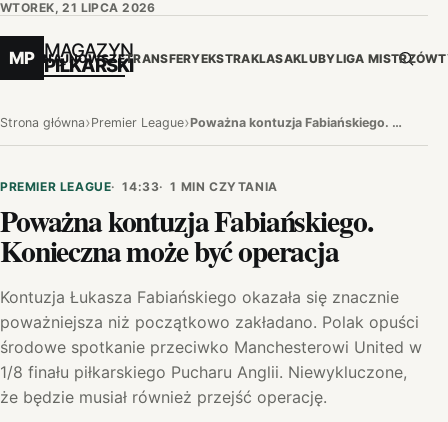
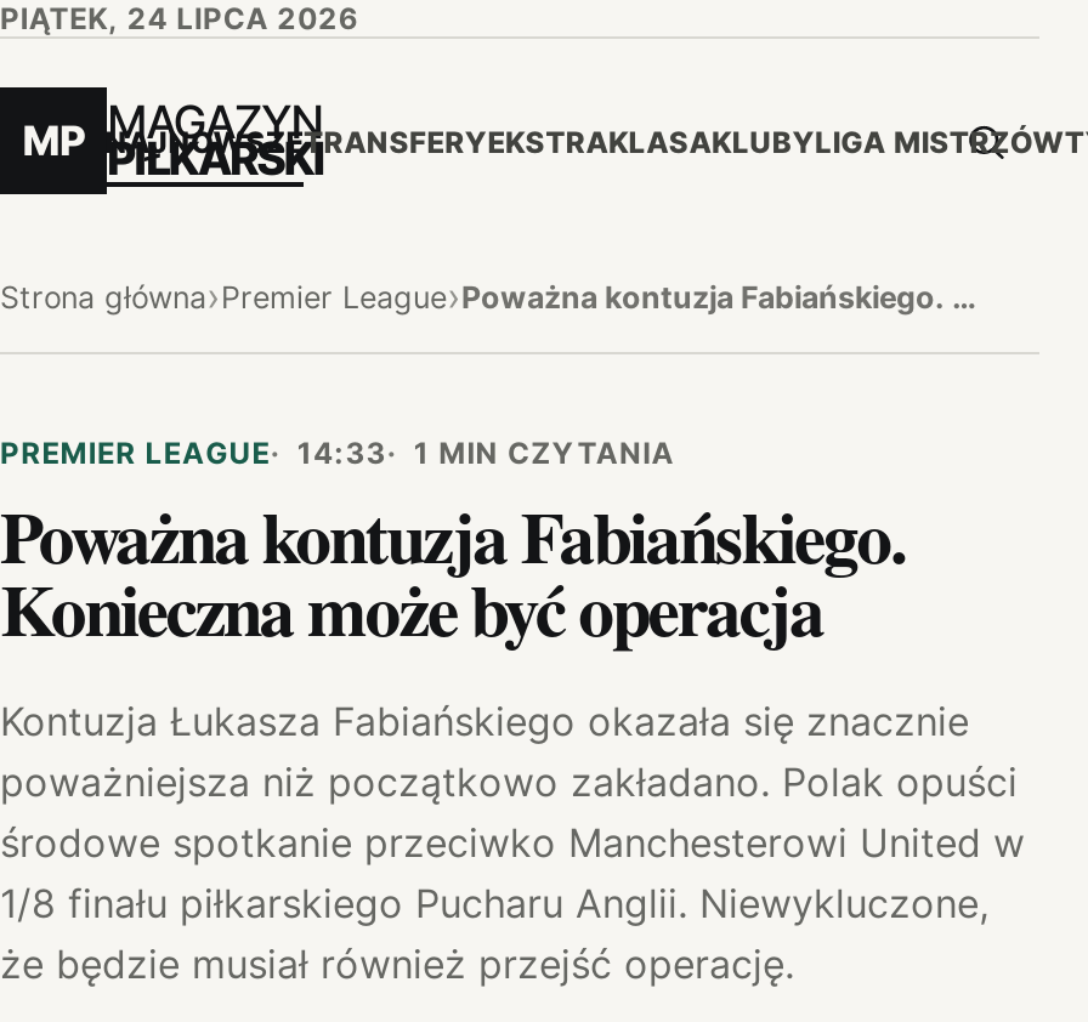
- WTOREK, 21 LIPCA 2026
+ PIĄTEK, 24 LIPCA 2026
